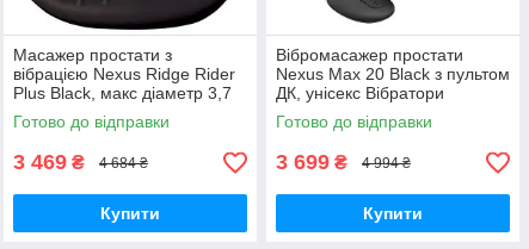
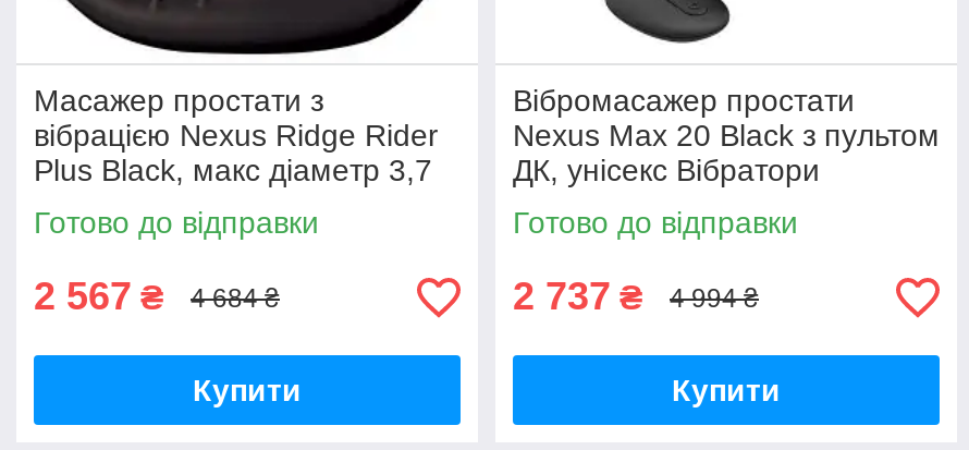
- 3 469 ₴ 4 684 ₴
+ 2 567 ₴ 4 684 ₴

- 3 699 ₴ 4 994 ₴
+ 2 737 ₴ 4 994 ₴
